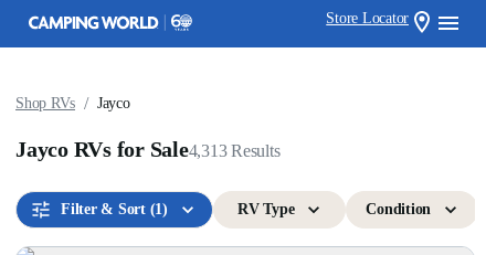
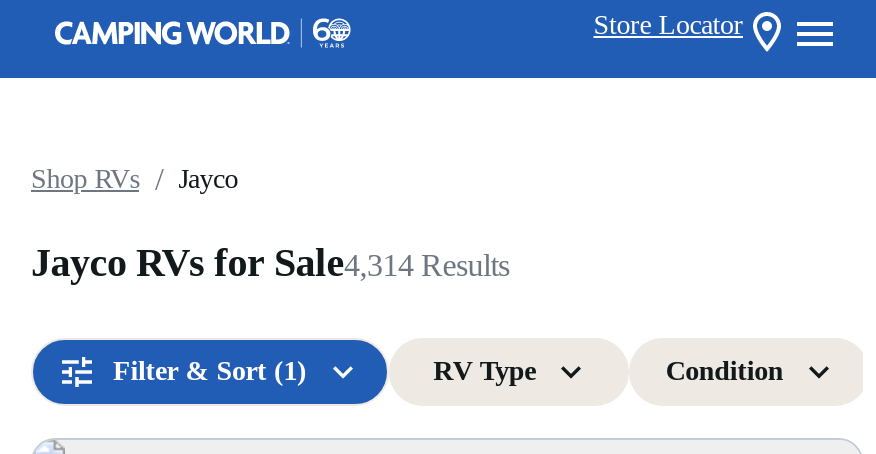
- Jayco RVs for Sale4,313 Results
+ Jayco RVs for Sale4,314 Results
